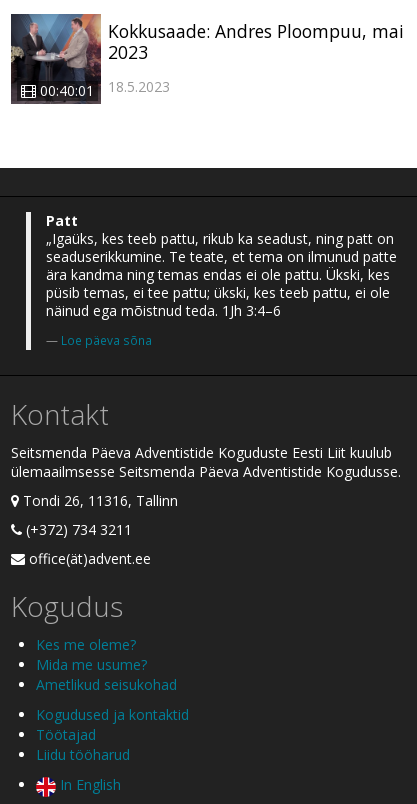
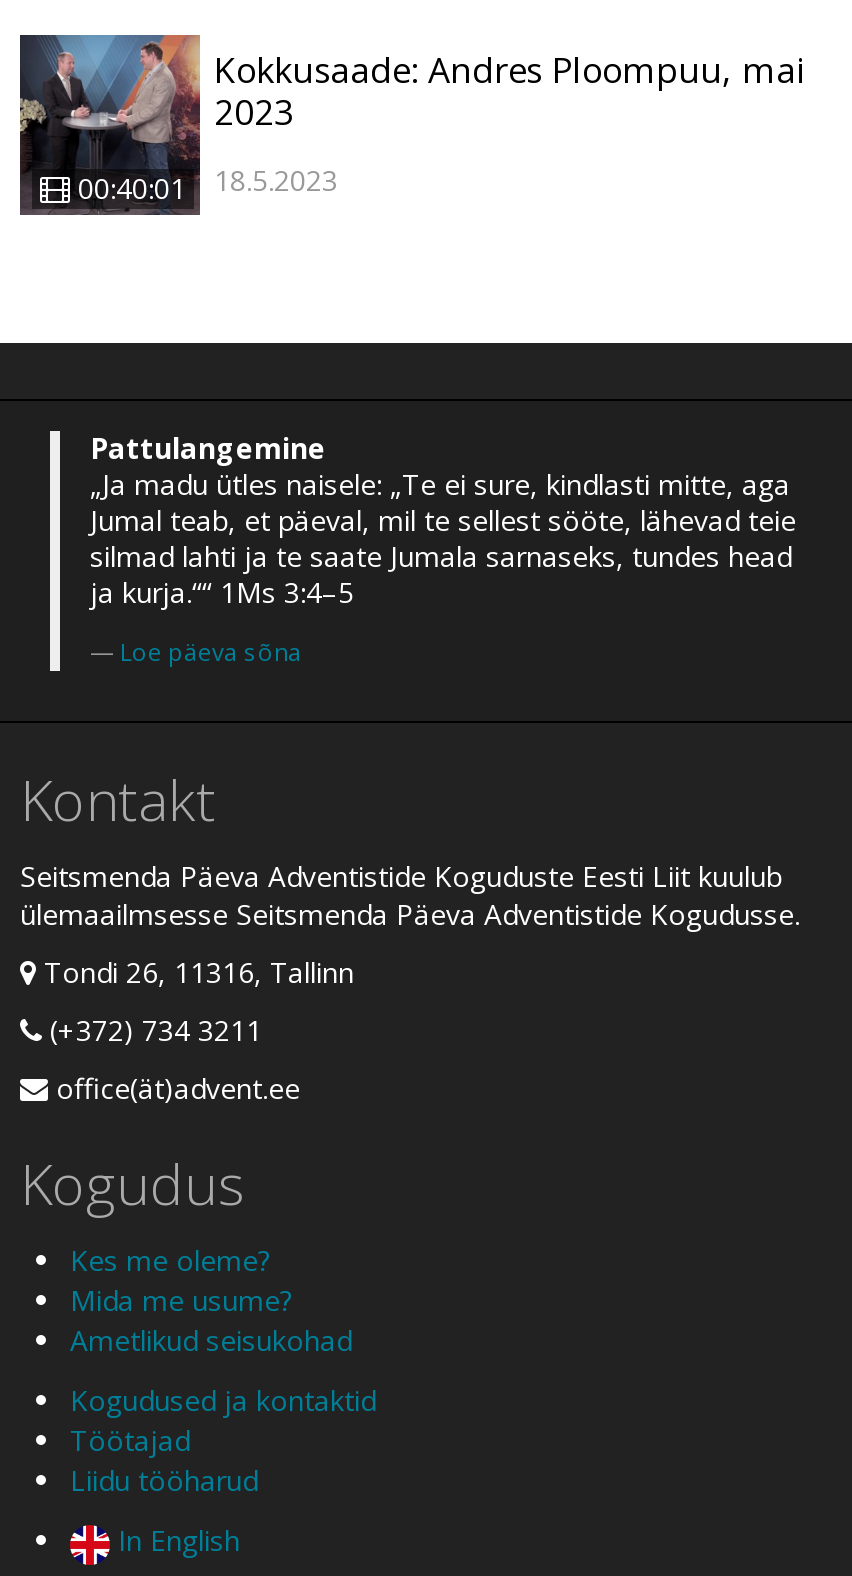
- Patt
- „Igaüks, kes teeb pattu, rikub ka seadust, ning patt on
- seaduserikkumine. Te teate, et tema on ilmunud patte
- ära kandma ning temas endas ei ole pattu. Ükski, kes
- püsib temas, ei tee pattu; ükski, kes teeb pattu, ei ole
- näinud ega mõistnud teda. 1Jh 3:4–6
+ Pattulangemine
+ „Ja madu ütles naisele: „Te ei sure, kindlasti mitte, aga
+ Jumal teab, et päeval, mil te sellest sööte, lähevad teie
+ silmad lahti ja te saate Jumala sarnaseks, tundes head
+ ja kurja.““ 1Ms 3:4–5
